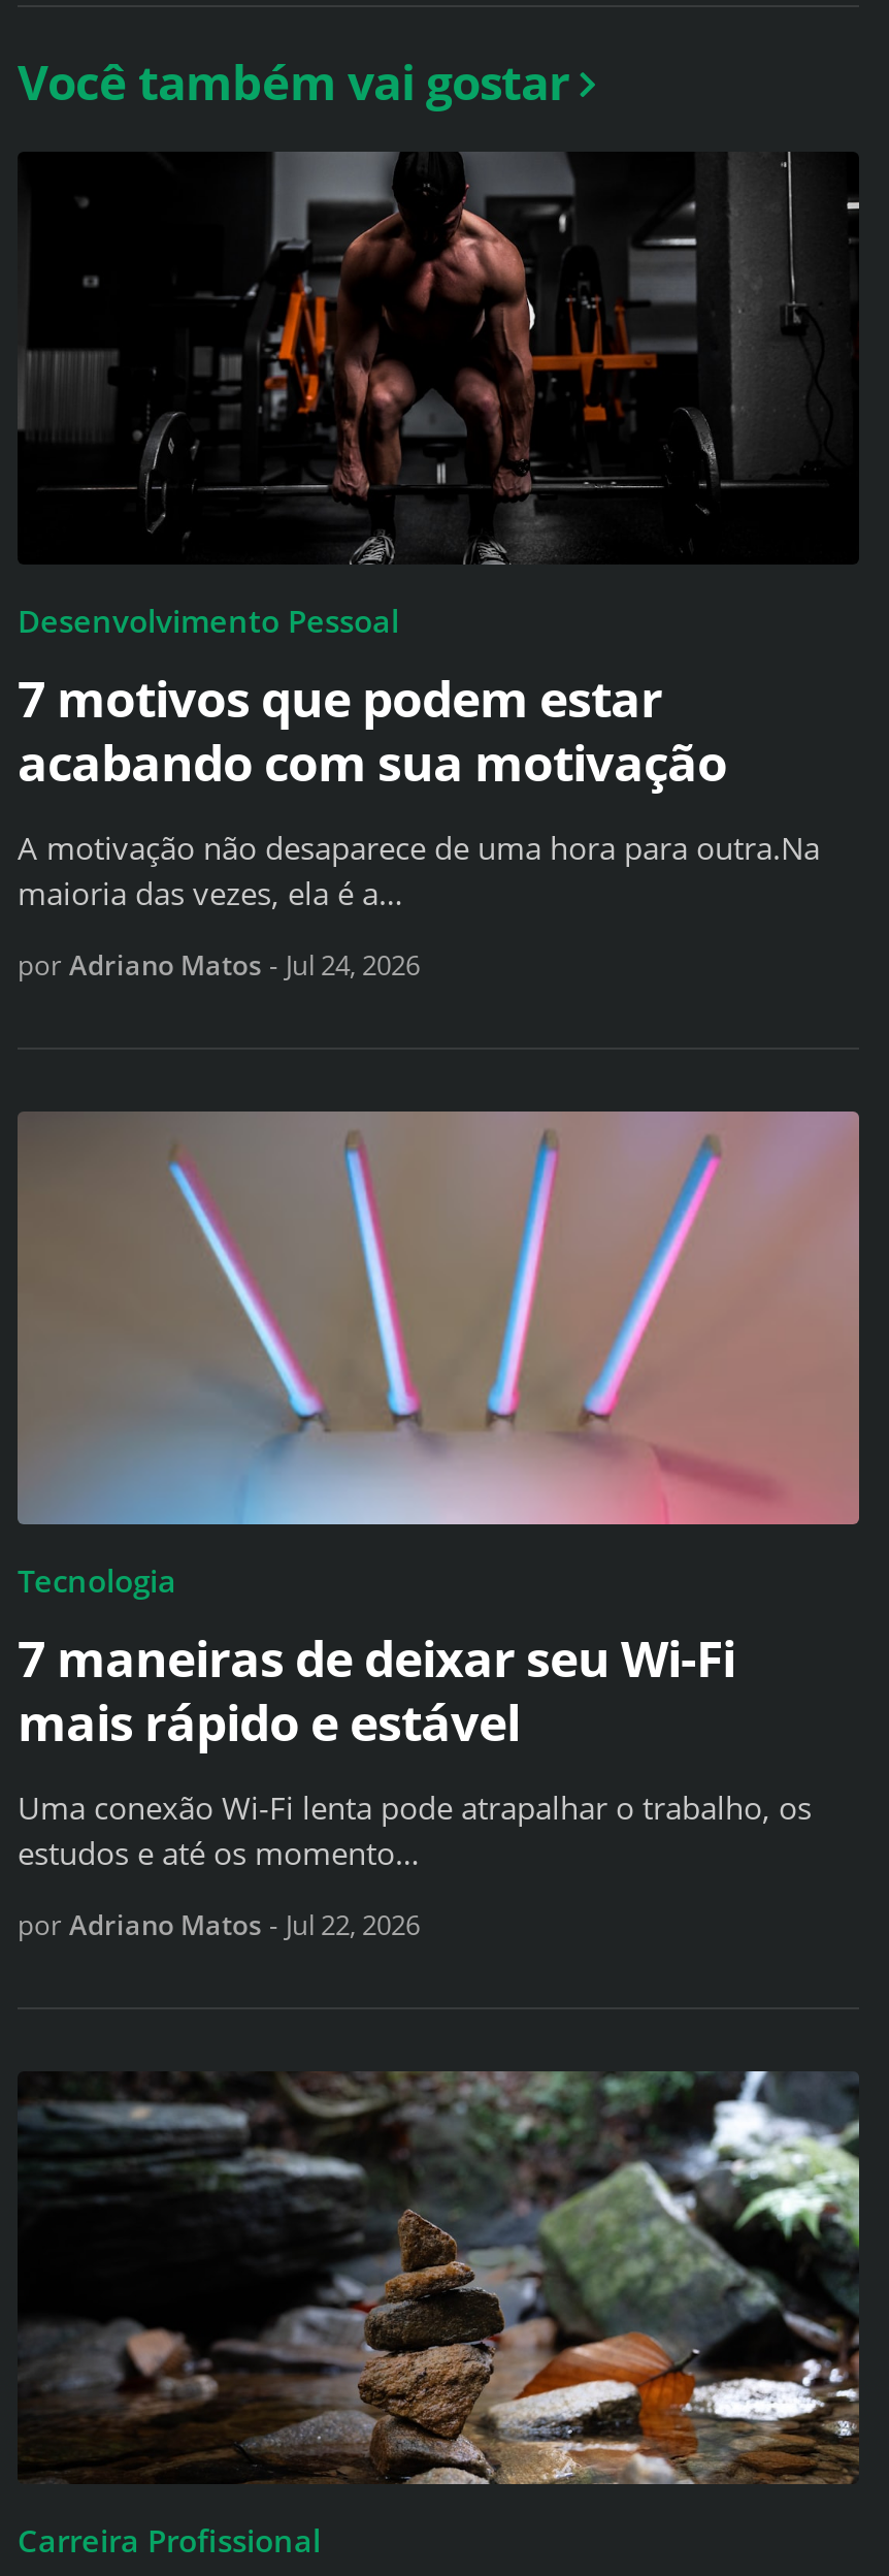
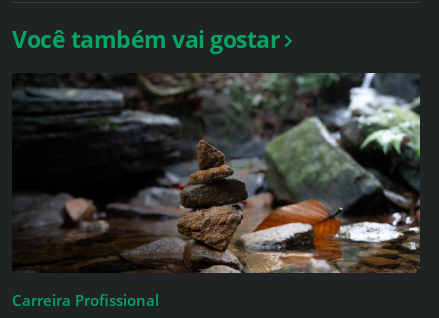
- [image]
- Desenvolvimento Pessoal
- 7 motivos que podem estar
- acabando com sua motivação
- A motivação não desaparece de uma hora para outra.Na
- maioria das vezes, ela é a…
- por Adriano Matos - Jul 24, 2026

- [image]
- Tecnologia
- 7 maneiras de deixar seu Wi-Fi
- mais rápido e estável
- Uma conexão Wi-Fi lenta pode atrapalhar o trabalho, os
- estudos e até os momento…
- por Adriano Matos - Jul 22, 2026
